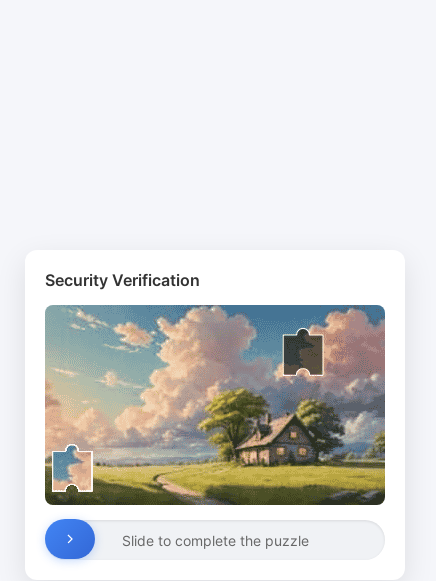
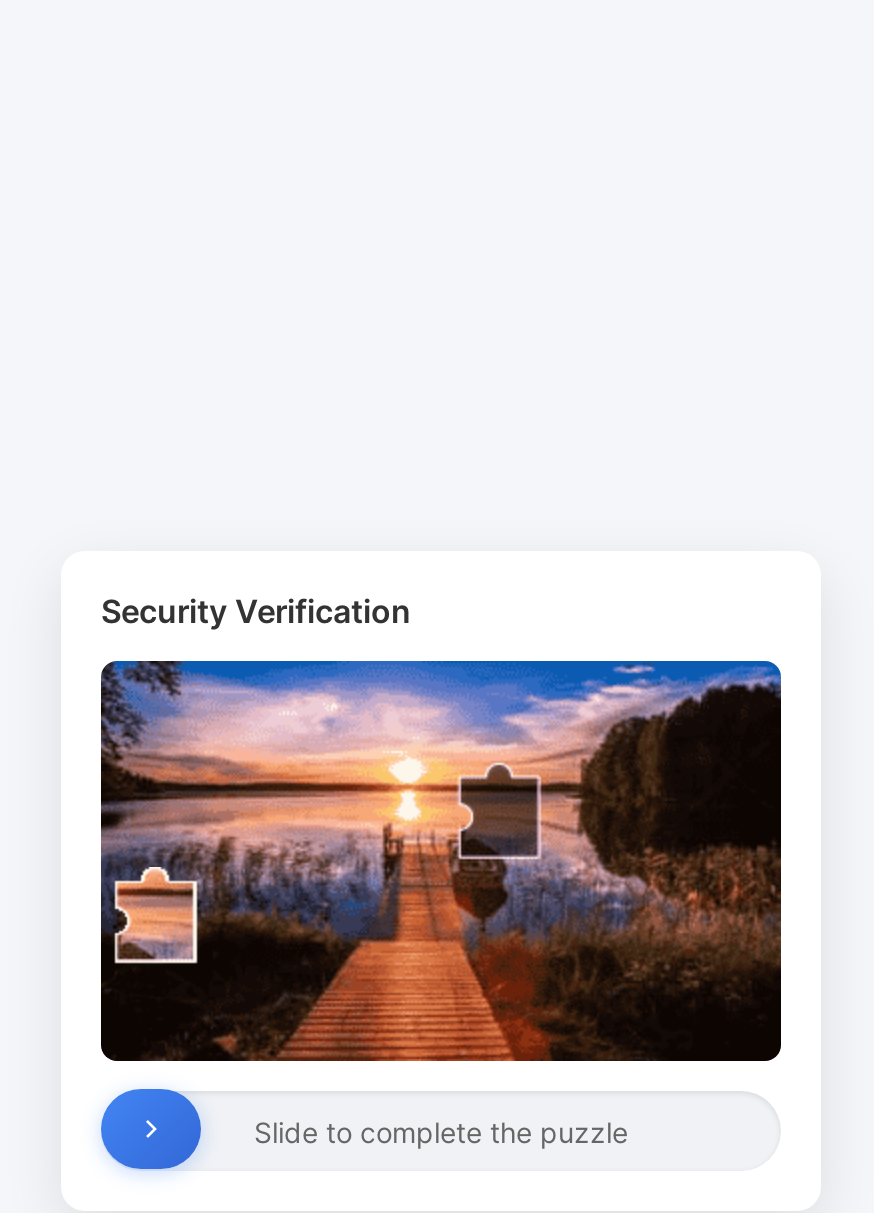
- [image]
+ [image]
